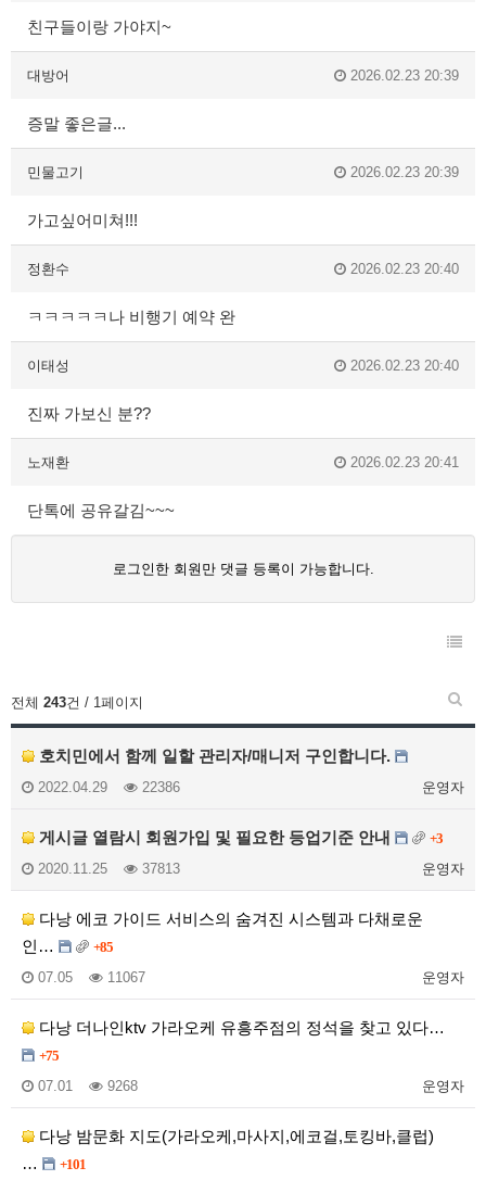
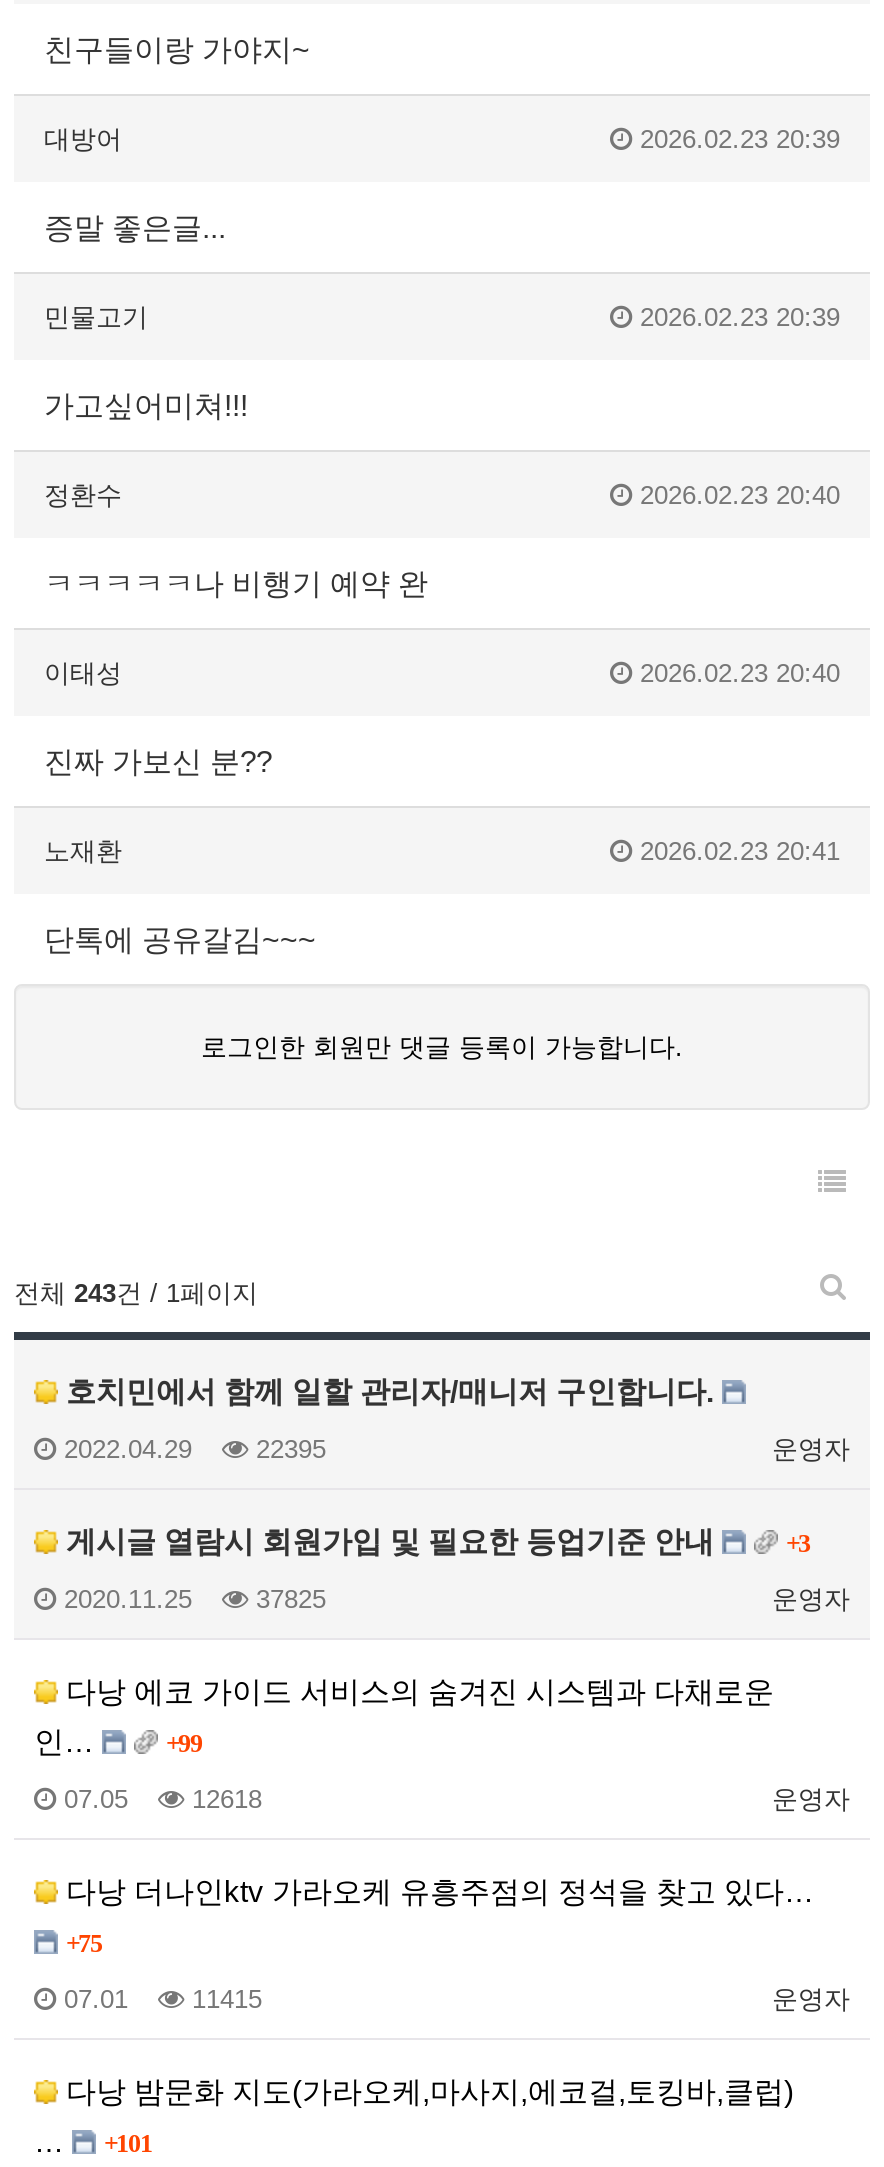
- 22386
+ 22395

- 37813
+ 37825

- +85
+ +99

- 11067
+ 12618

- 9268
+ 11415
